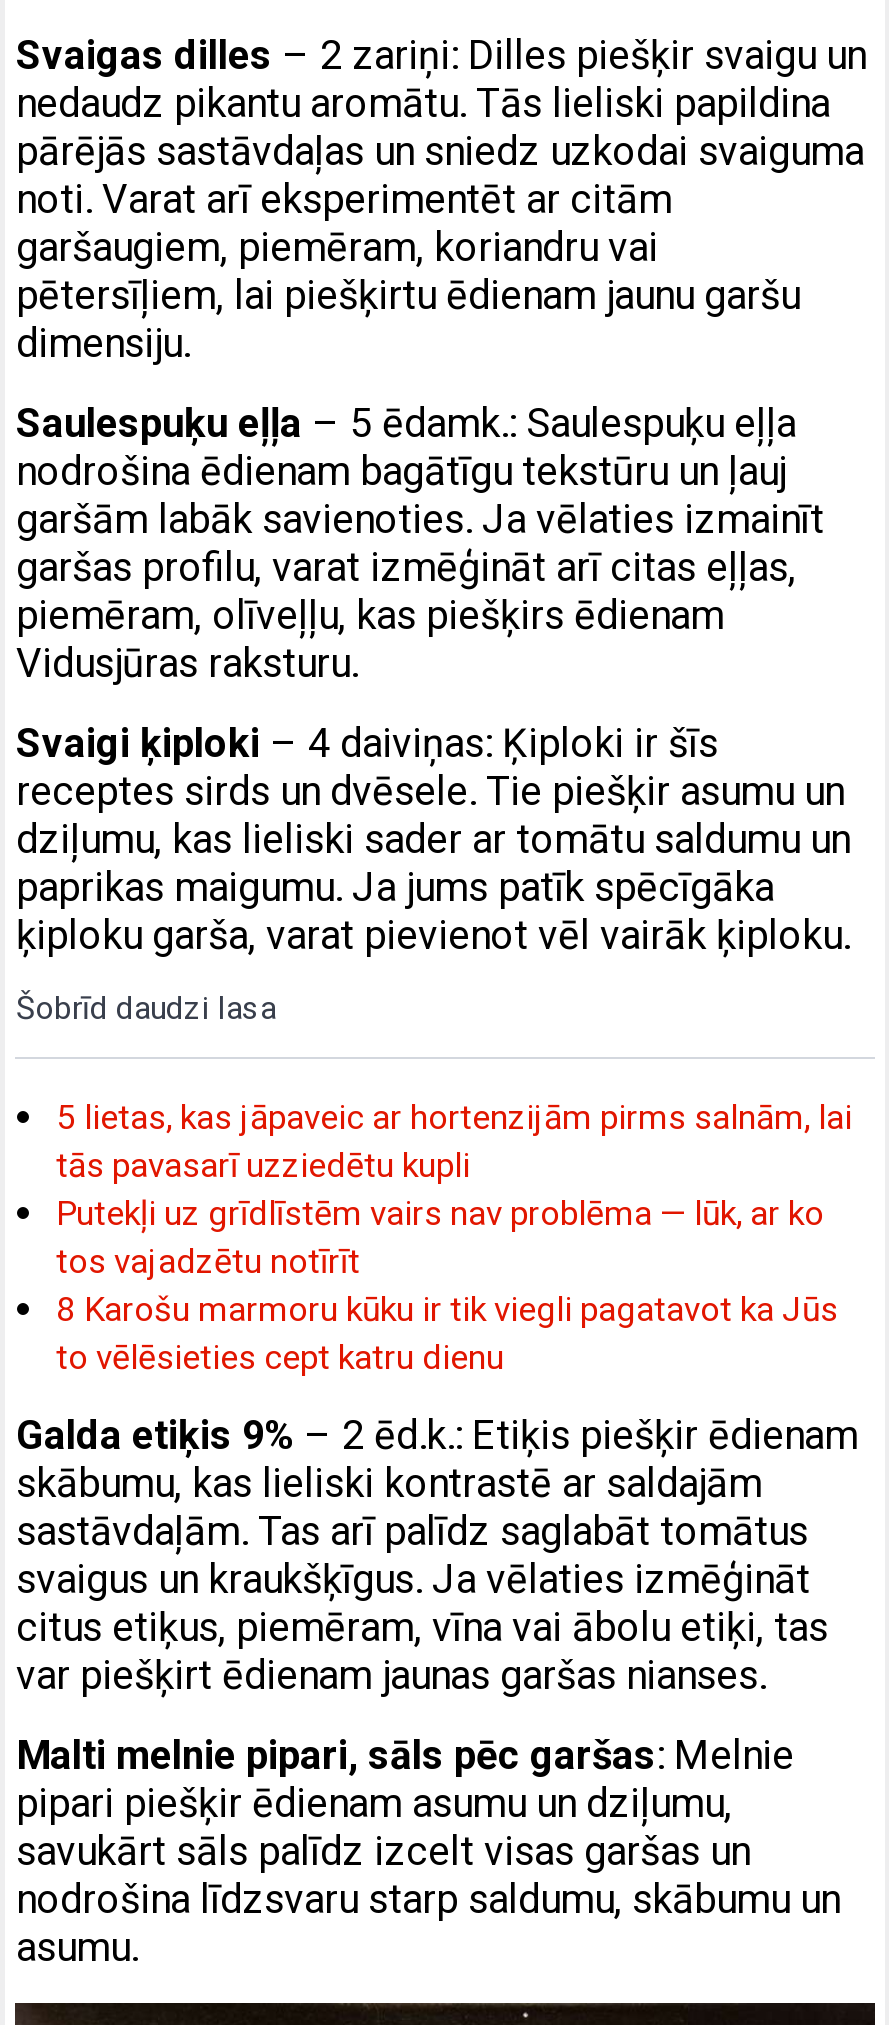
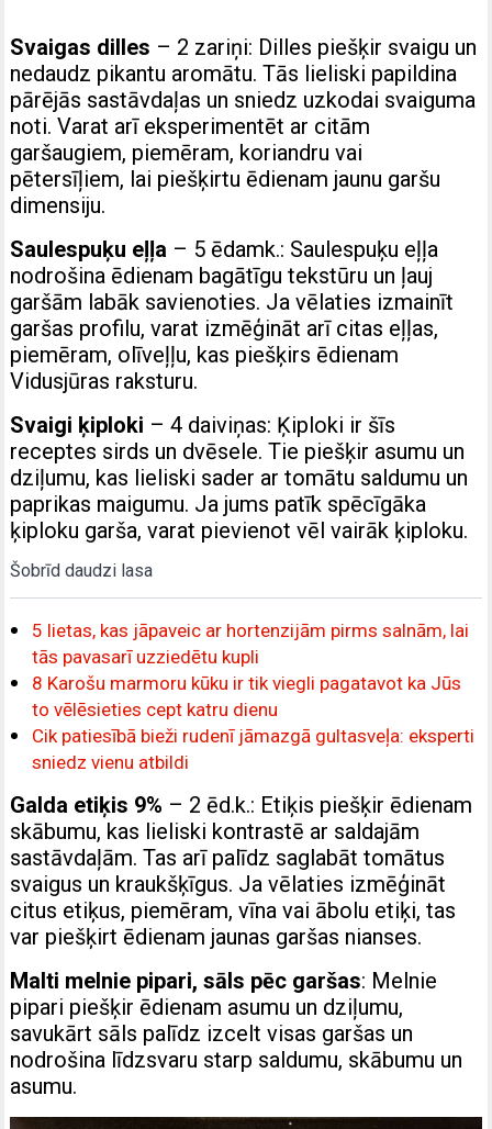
- Putekļi uz grīdlīstēm vairs nav problēma — lūk, ar ko
- tos vajadzētu notīrīt

moved up: 8 Karošu marmoru kūku ir tik viegli pagatavot ka Jūs | to vēlēsieties cept katru dienu

+ Cik patiesībā bieži rudenī jāmazgā gultasveļa: eksperti
+ sniedz vienu atbildi
